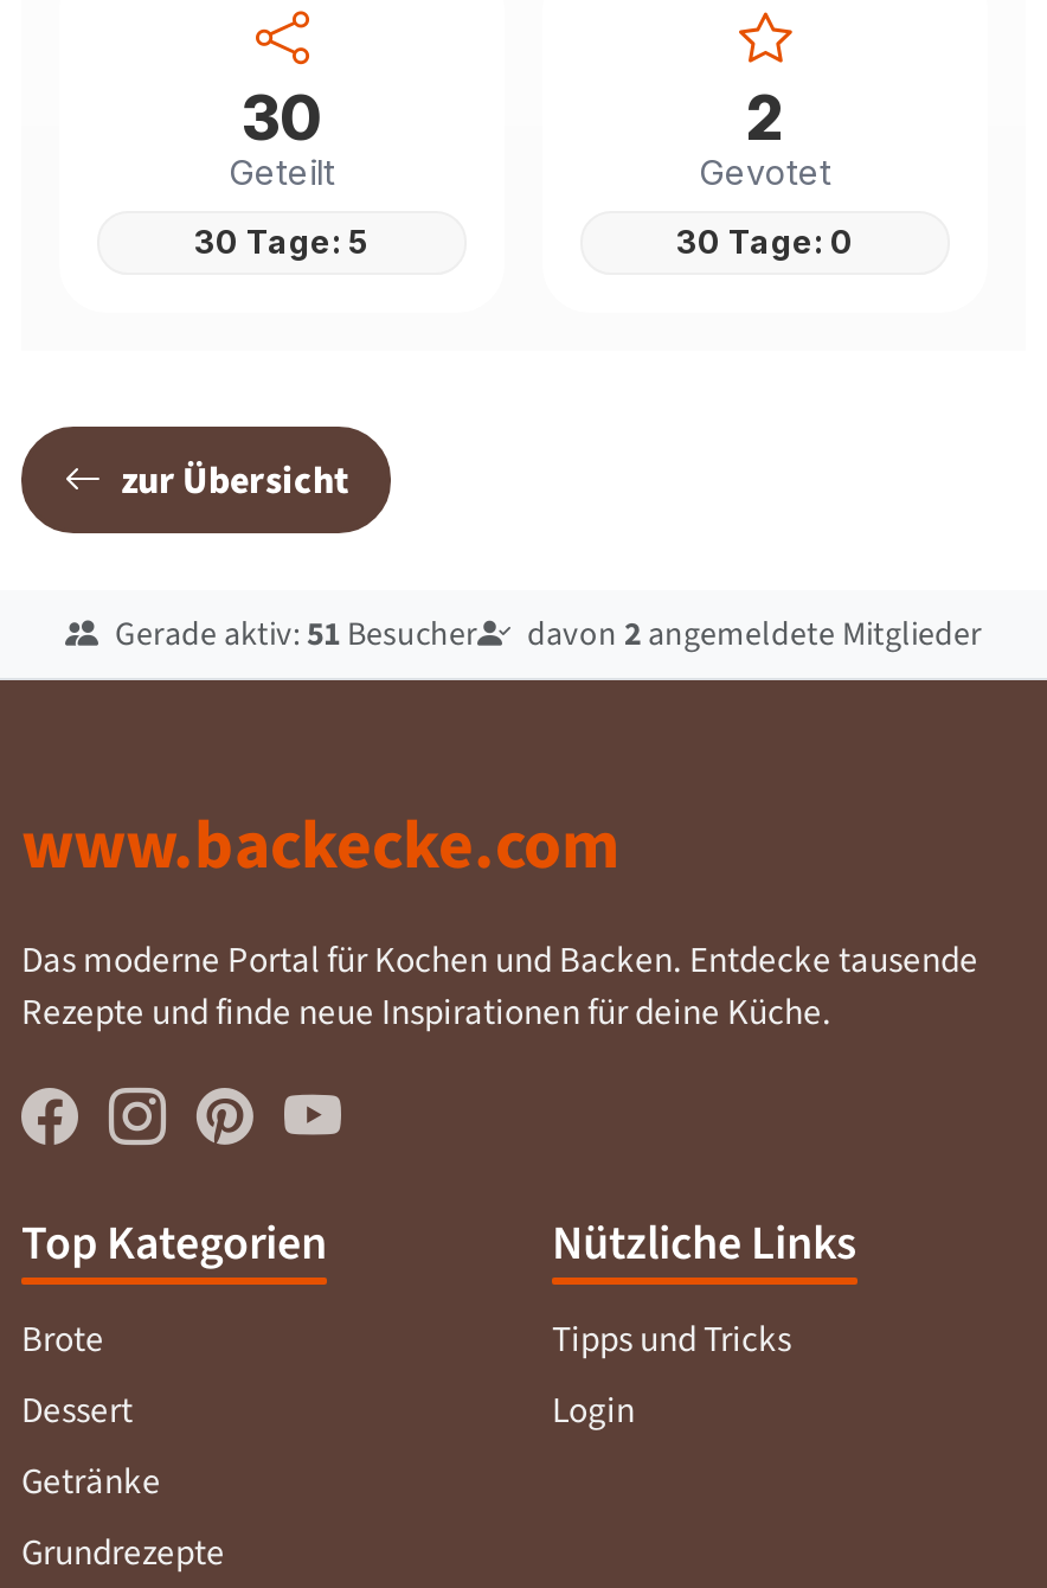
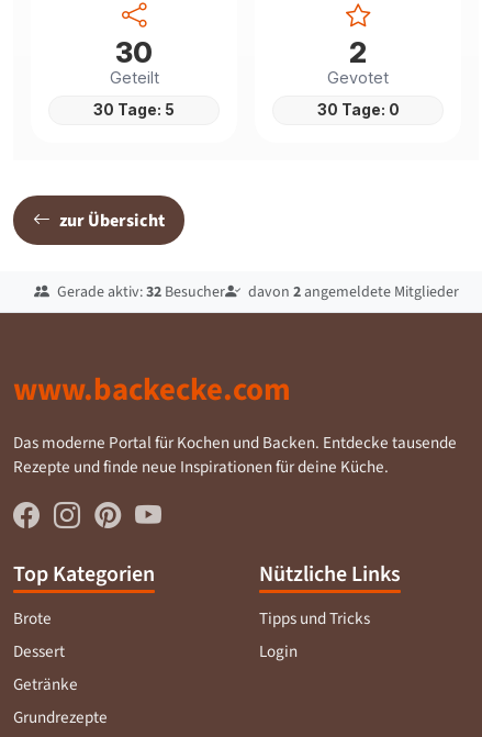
- Gerade aktiv: 51 Besucher
+ Gerade aktiv: 32 Besucher
